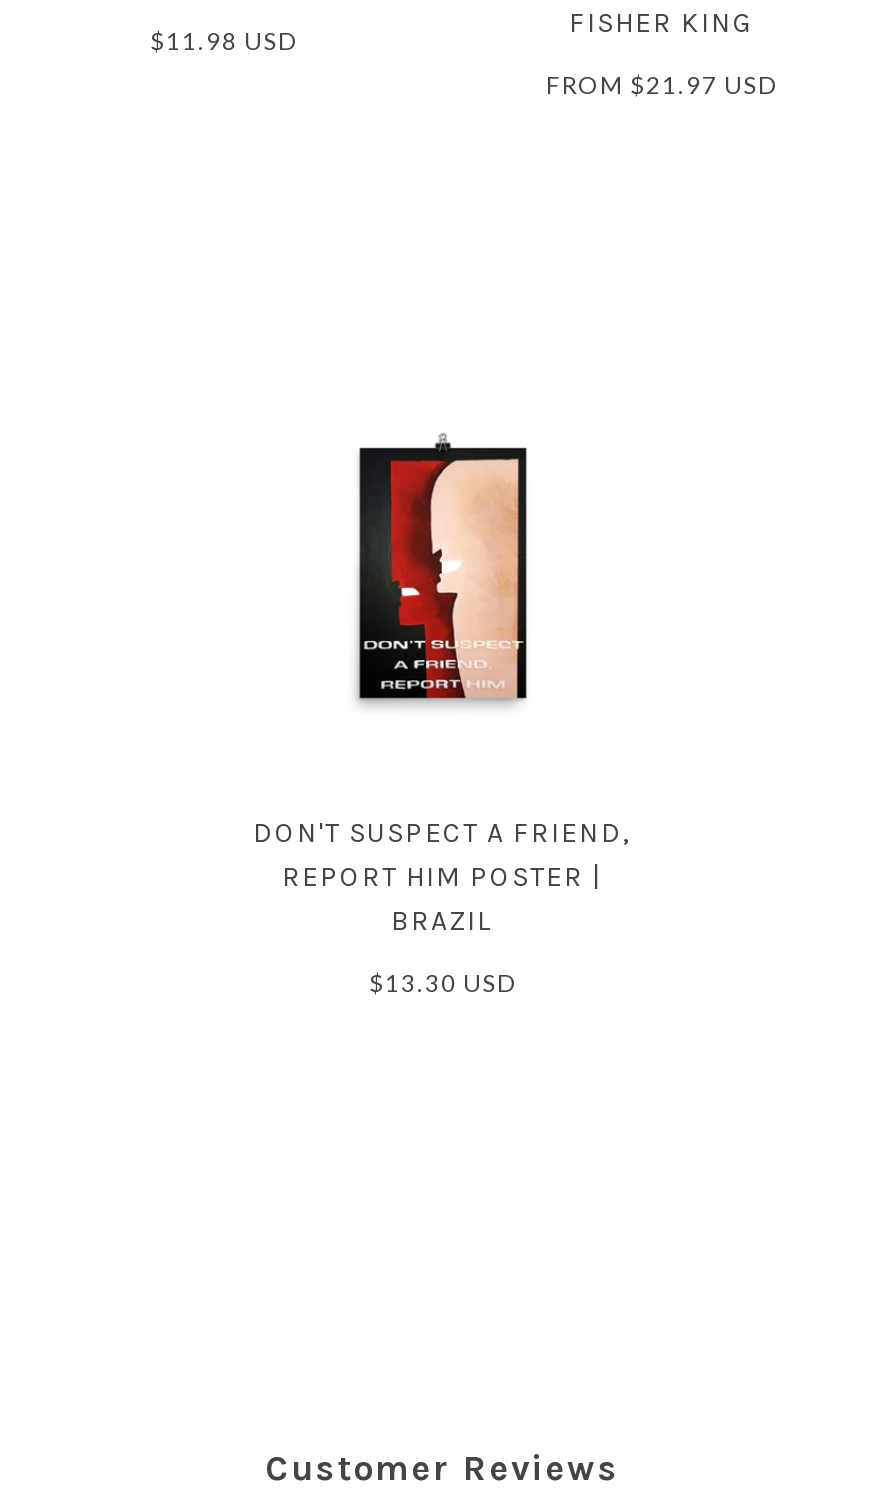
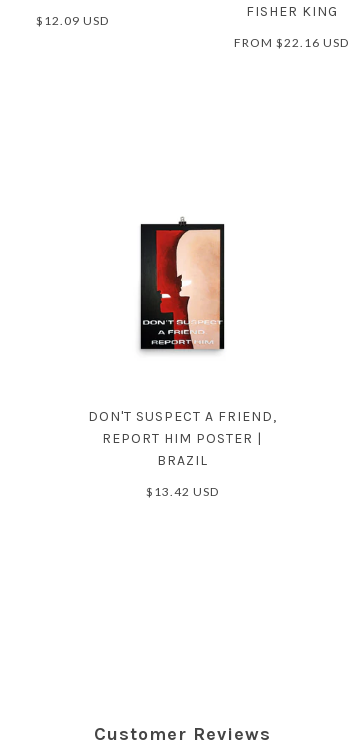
- $11.98 USD
+ $12.09 USD

- FROM $21.97 USD
+ FROM $22.16 USD

- $13.30 USD
+ $13.42 USD
